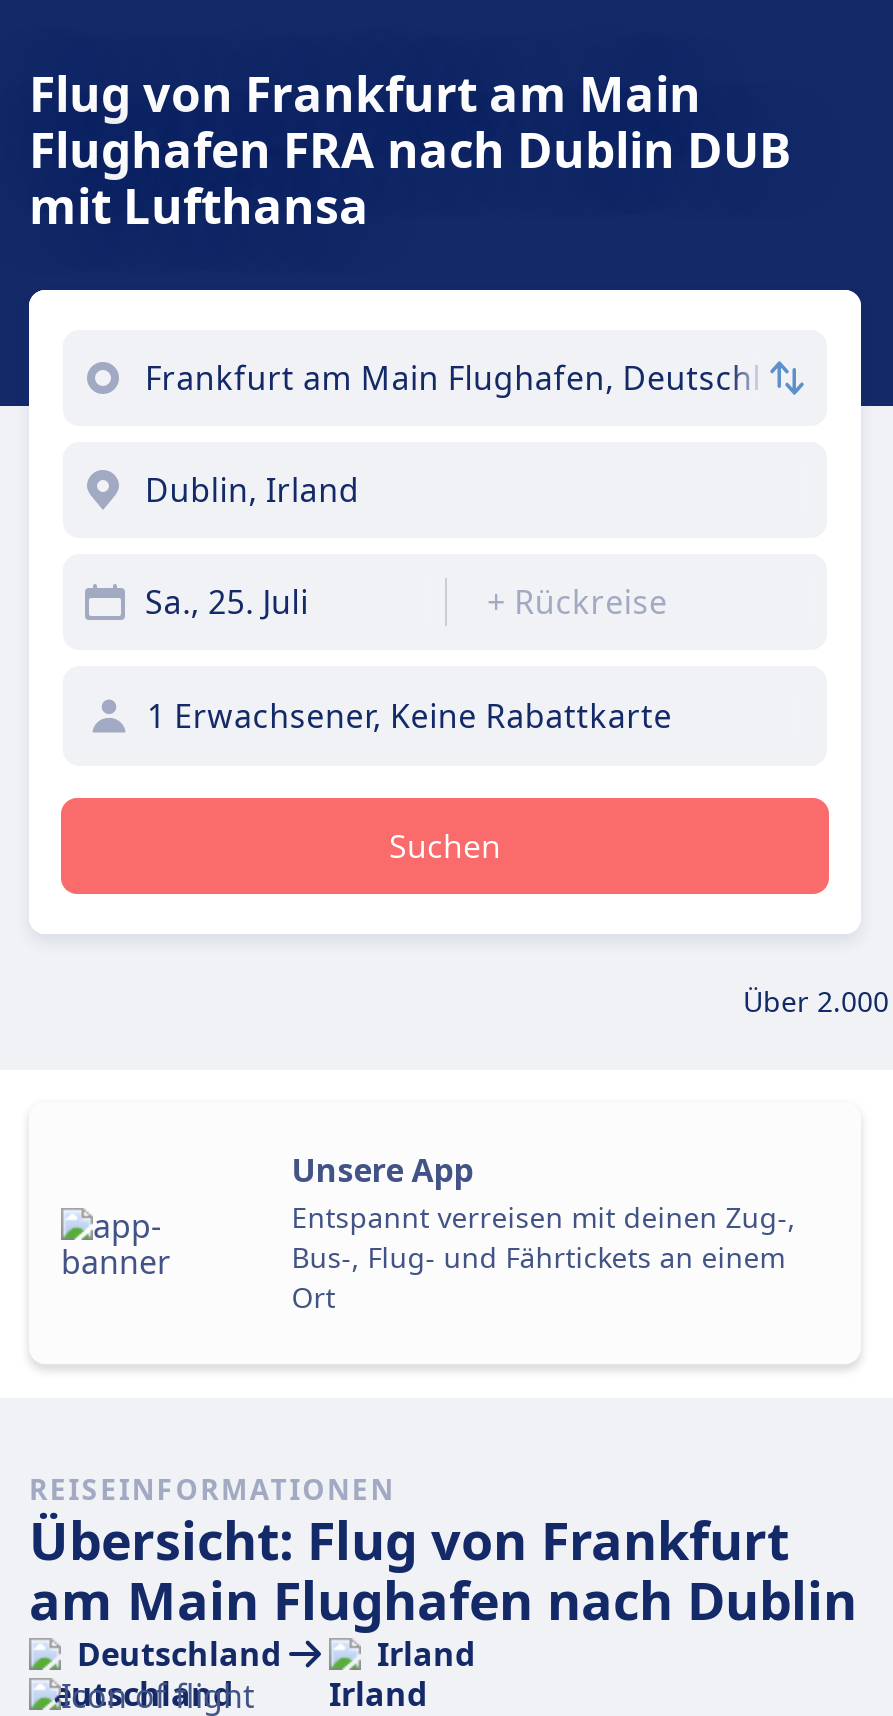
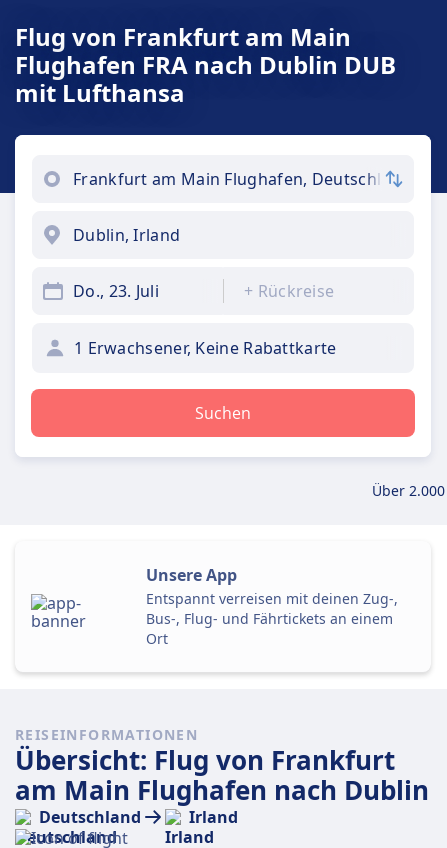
- Sa., 25. Juli
+ Do., 23. Juli
